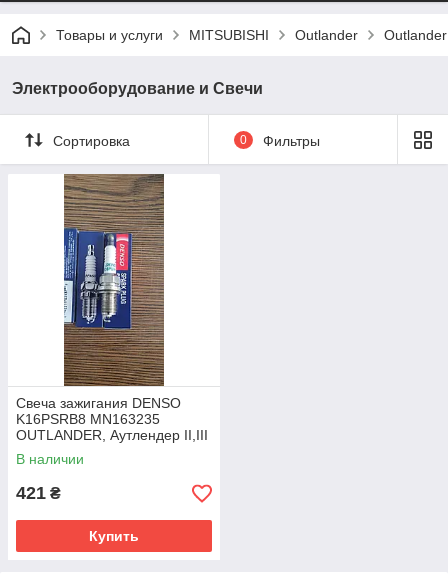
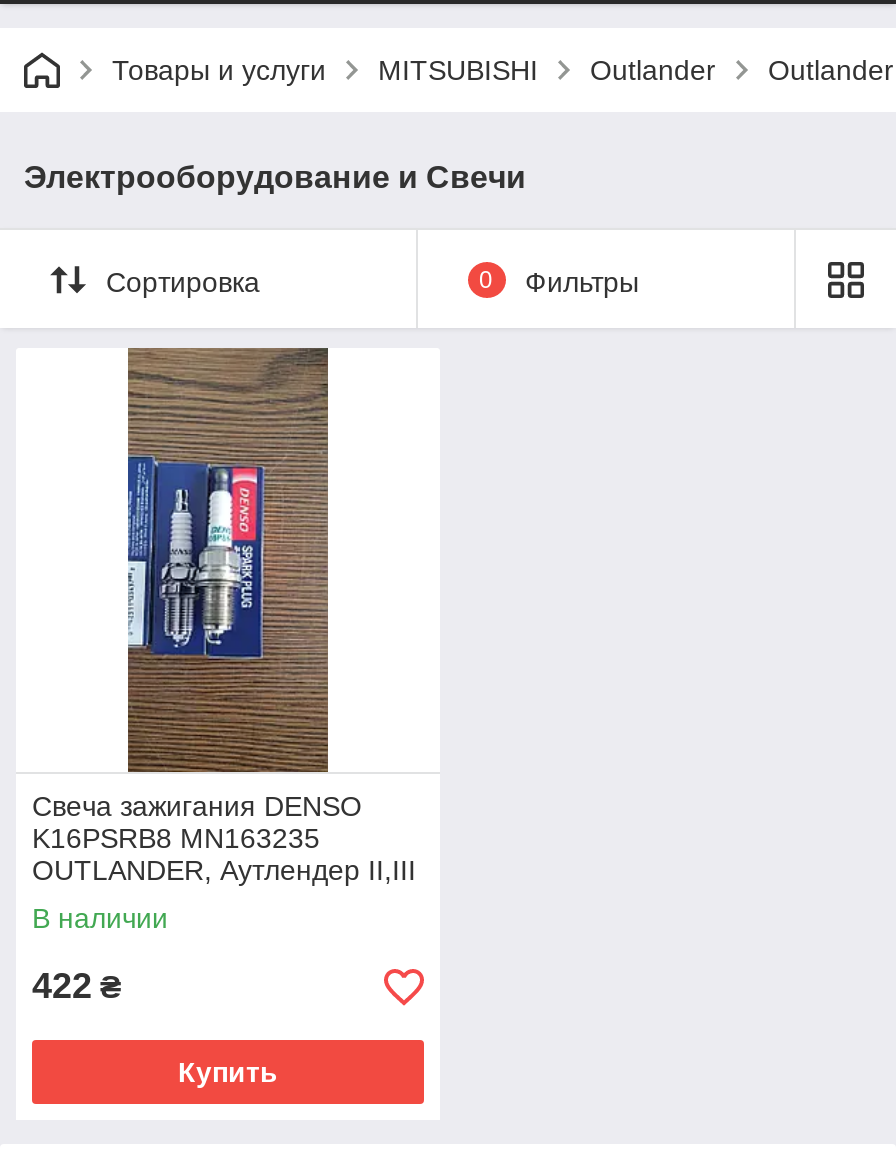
- 421 ₴
+ 422 ₴
